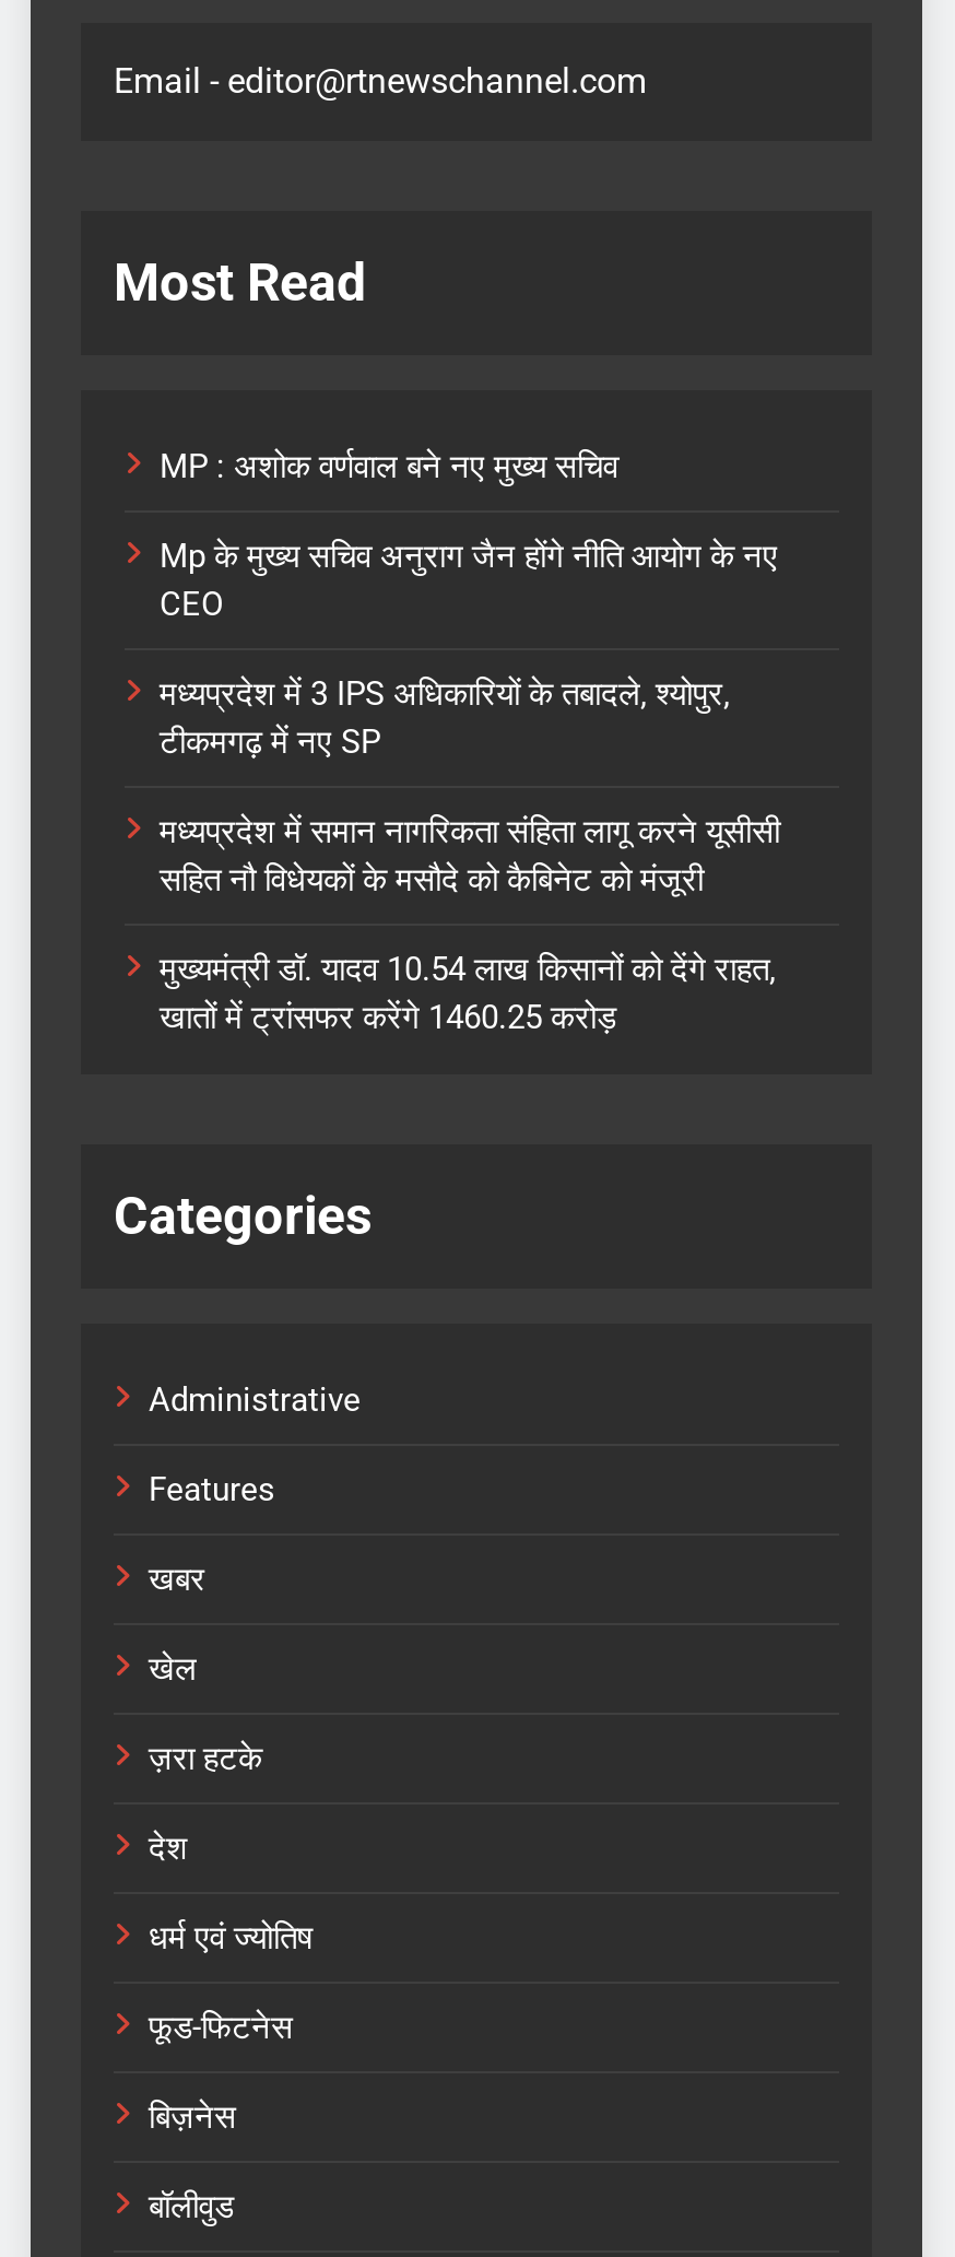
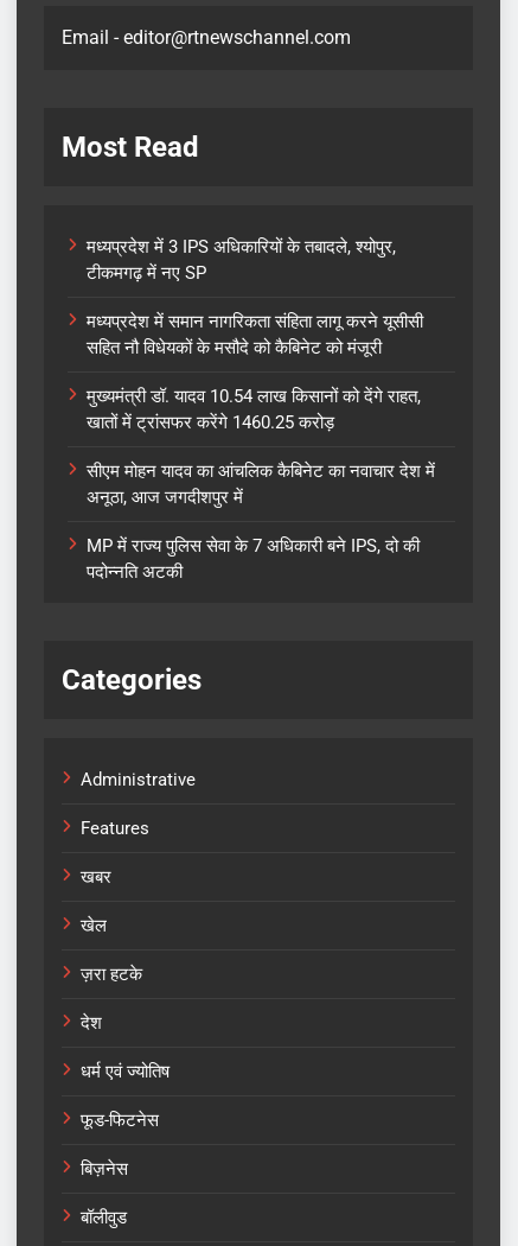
- MP : अशोक वर्णवाल बने नए मुख्य सचिव
- Mp के मुख्य सचिव अनुराग जैन होंगे नीति आयोग के नए
- CEO

moved up: मध्यप्रदेश में 3 IPS अधिकारियों के तबादले, श्योपुर, | टीकमगढ़ में नए SP | मध्यप्रदेश में समान नागरिकता संहिता लागू करने यूसीसी | सहित नौ विधेयकों के मसौदे को कैबिनेट को मंजूरी | मुख्यमंत्री डॉ. यादव 10.54 लाख किसानों को देंगे राहत, | खातों में ट्रांसफर करेंगे 1460.25 करोड़

+ सीएम मोहन यादव का आंचलिक कैबिनेट का नवाचार देश में
+ अनूठा, आज जगदीशपुर में
+ MP में राज्य पुलिस सेवा के 7 अधिकारी बने IPS, दो की
+ पदोन्नति अटकी
